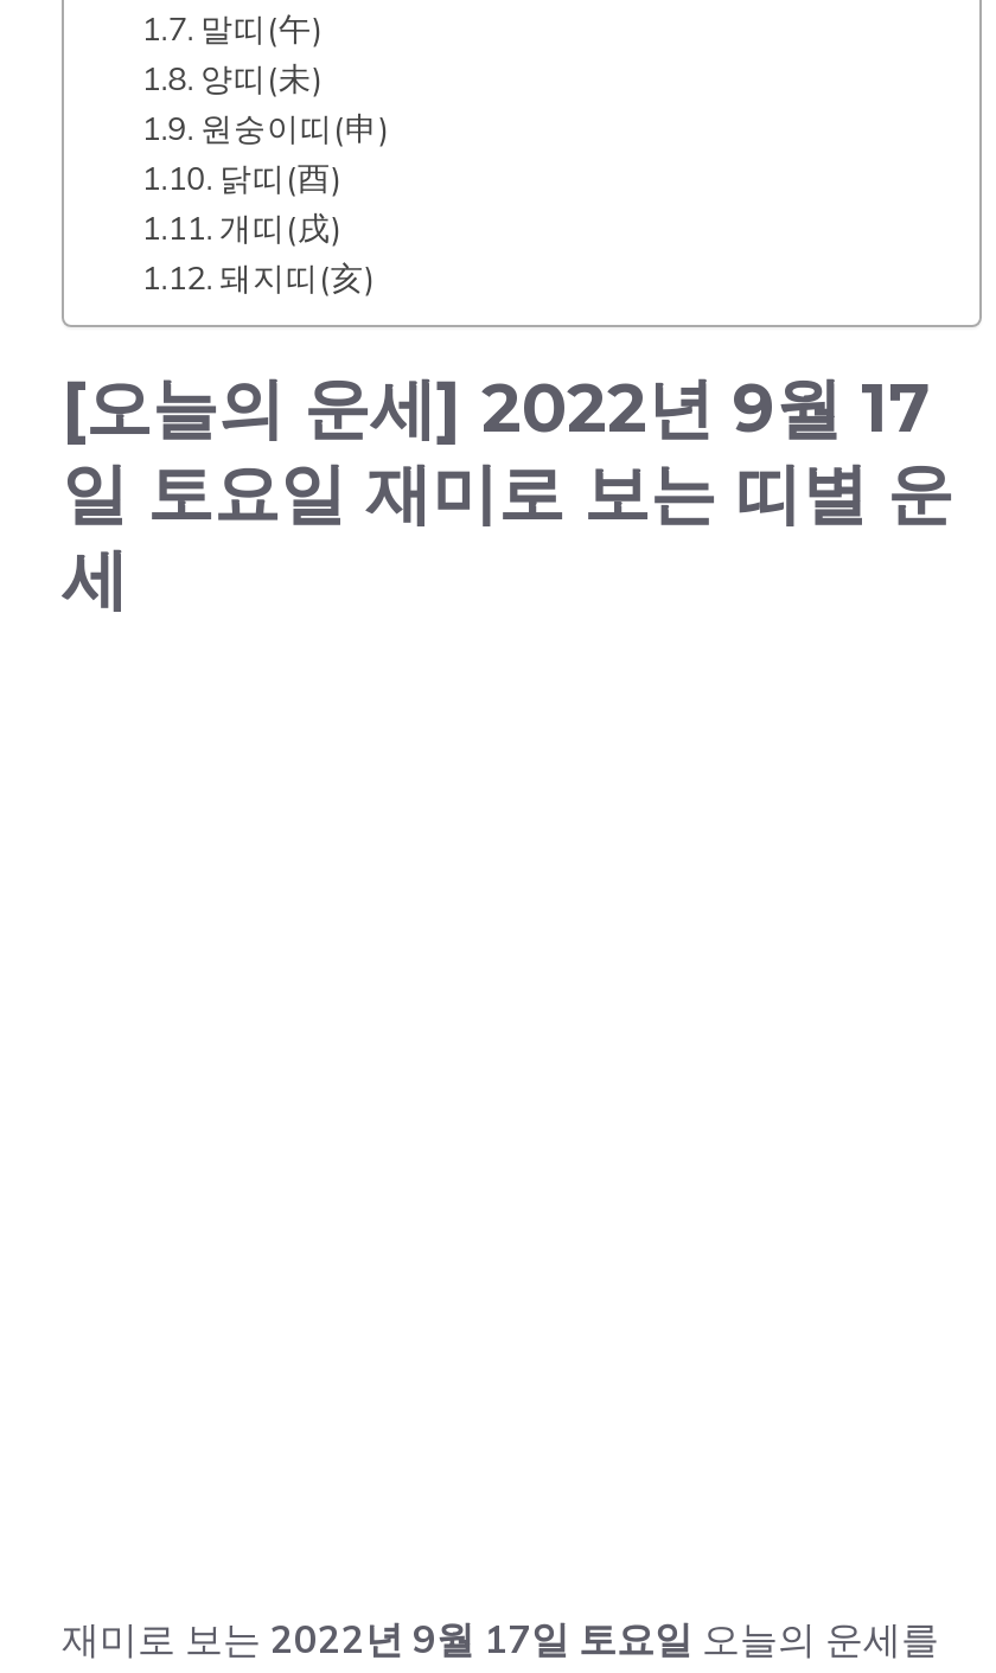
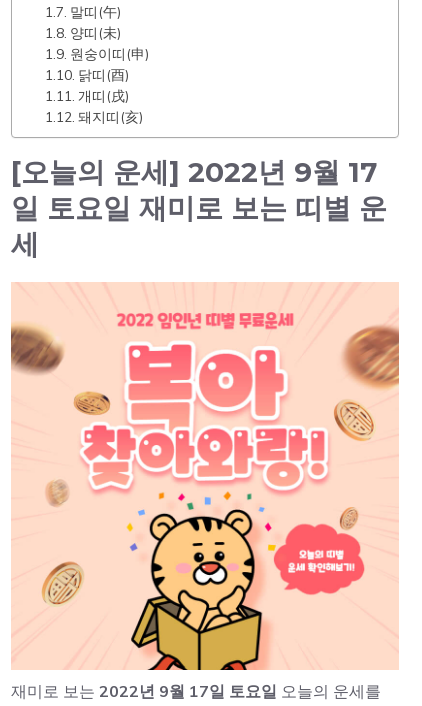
+ [image]
